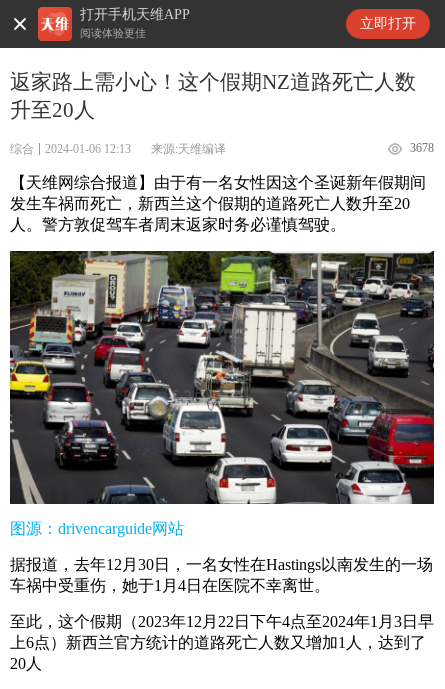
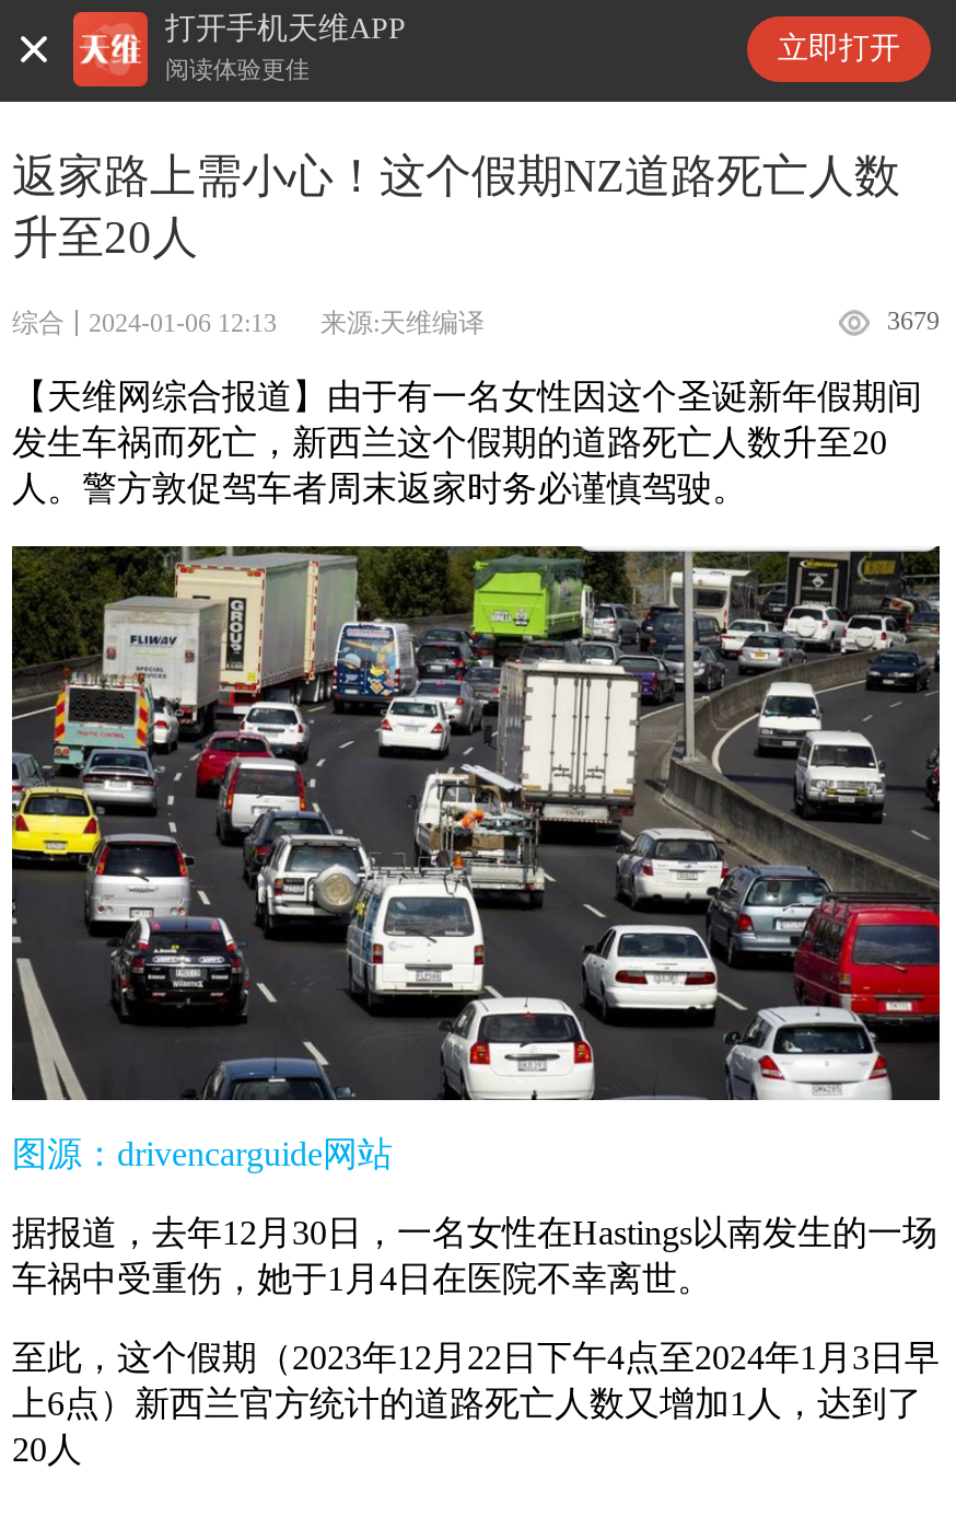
- 3678
+ 3679
